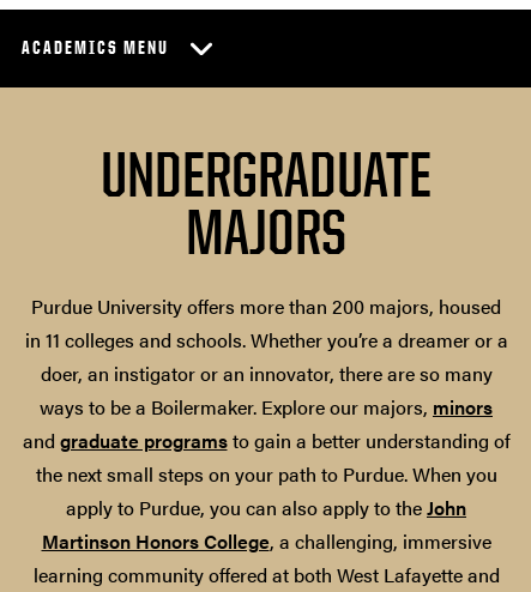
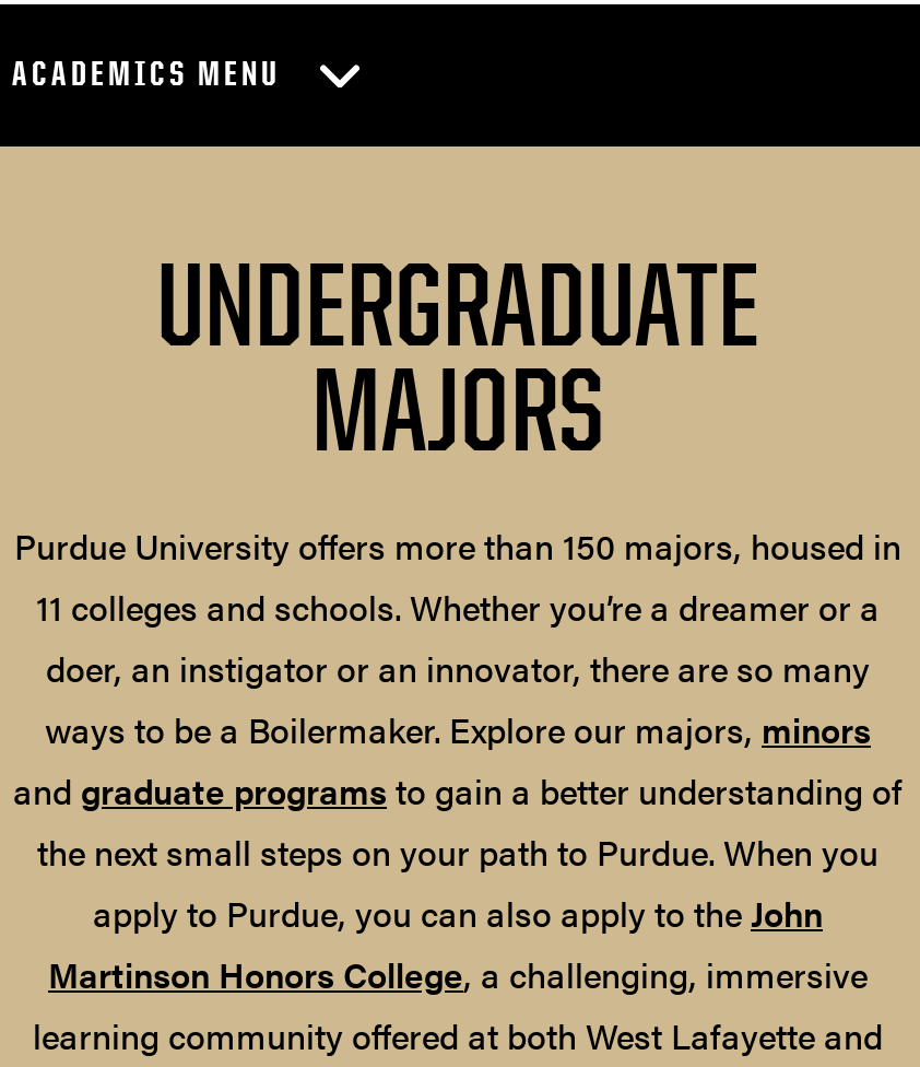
- Purdue University offers more than 200 majors, housed
- in 11 colleges and schools. Whether you’re a dreamer or a
+ Purdue University offers more than 150 majors, housed in
+ 11 colleges and schools. Whether you’re a dreamer or a
